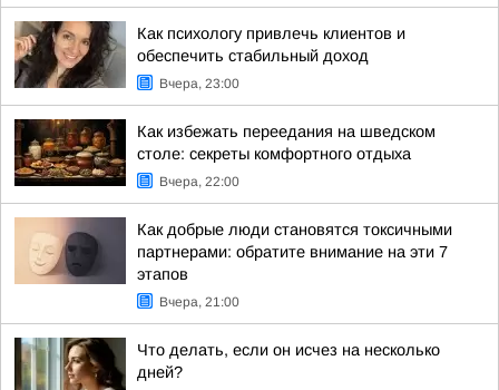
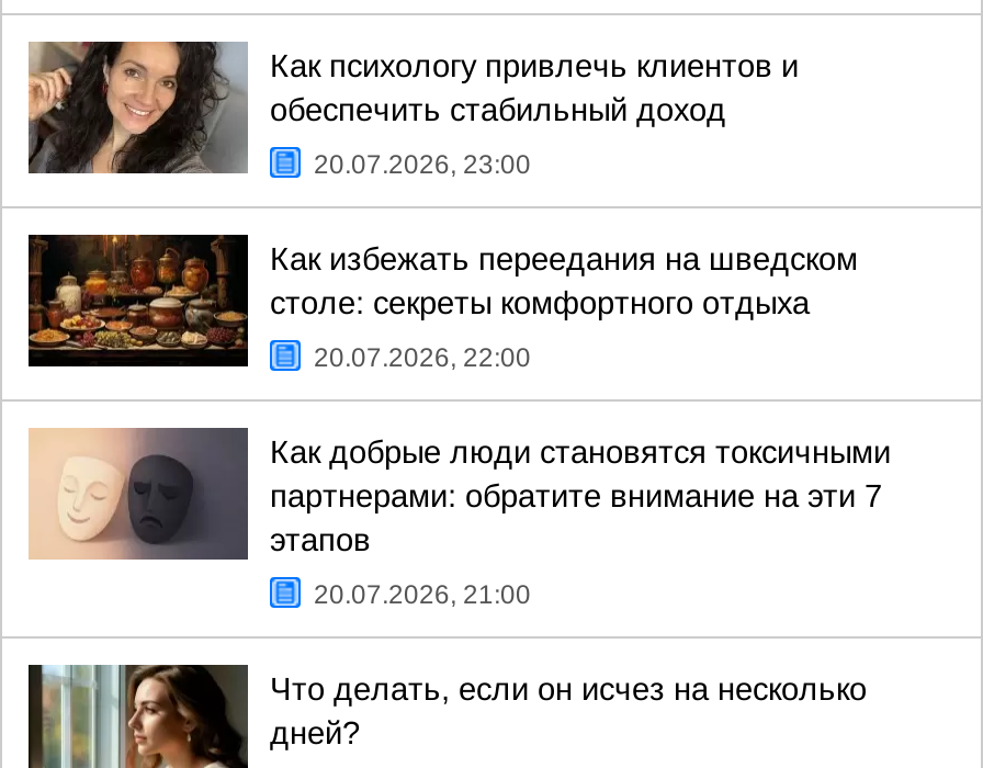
- Вчера, 23:00
+ 20.07.2026, 23:00

- Вчера, 22:00
+ 20.07.2026, 22:00

- Вчера, 21:00
+ 20.07.2026, 21:00
